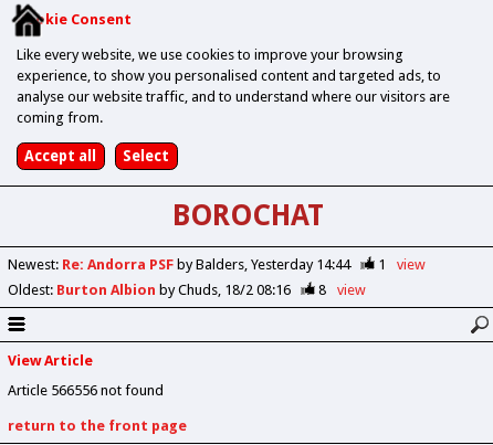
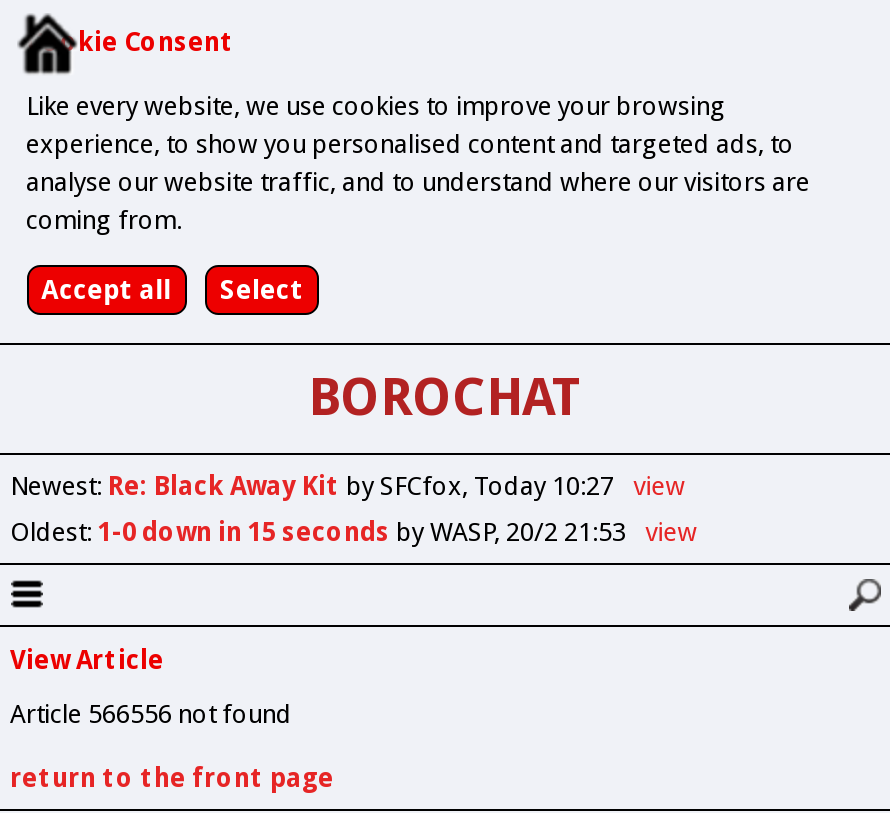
- Newest: Re: Andorra PSF by Balders Yesterday 14:44
- 1
+ Newest: Re: Black Away Kit by SFCfox Today 10:27

- Oldest: Burton Albion by Chuds 18/2 08:16
- 8
+ Oldest: 1-0 down in 15 seconds by WASP 20/2 21:53
